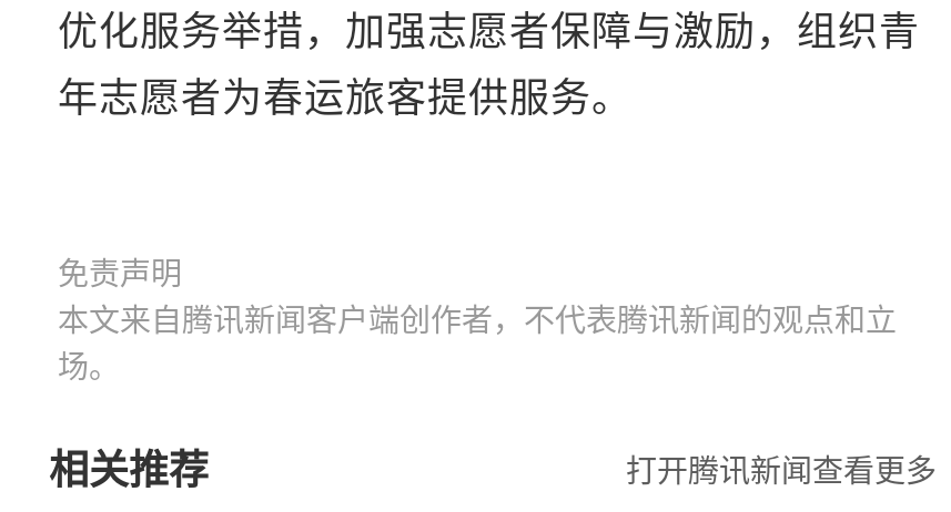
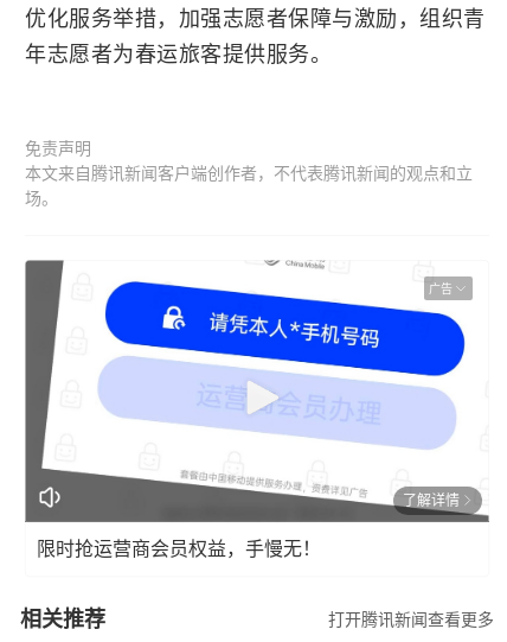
+ [image]
+ 广告

+ 了解详情
+ 限时抢运营商会员权益，手慢无！
